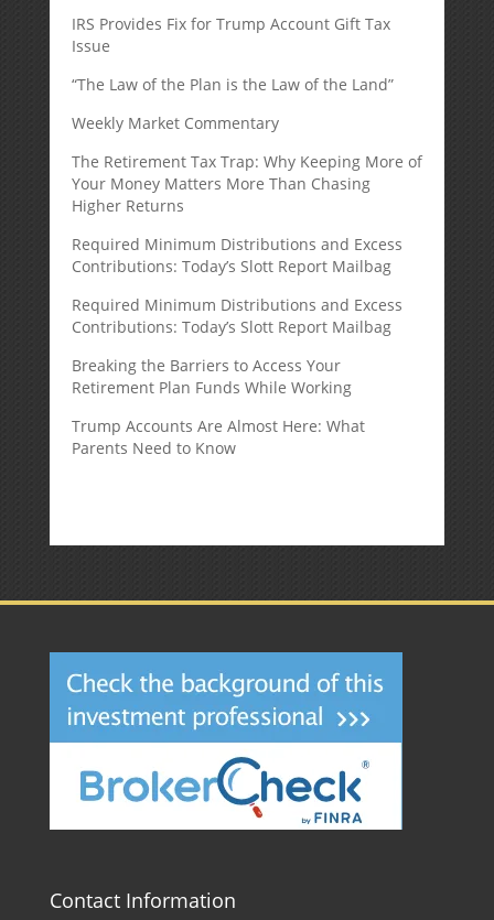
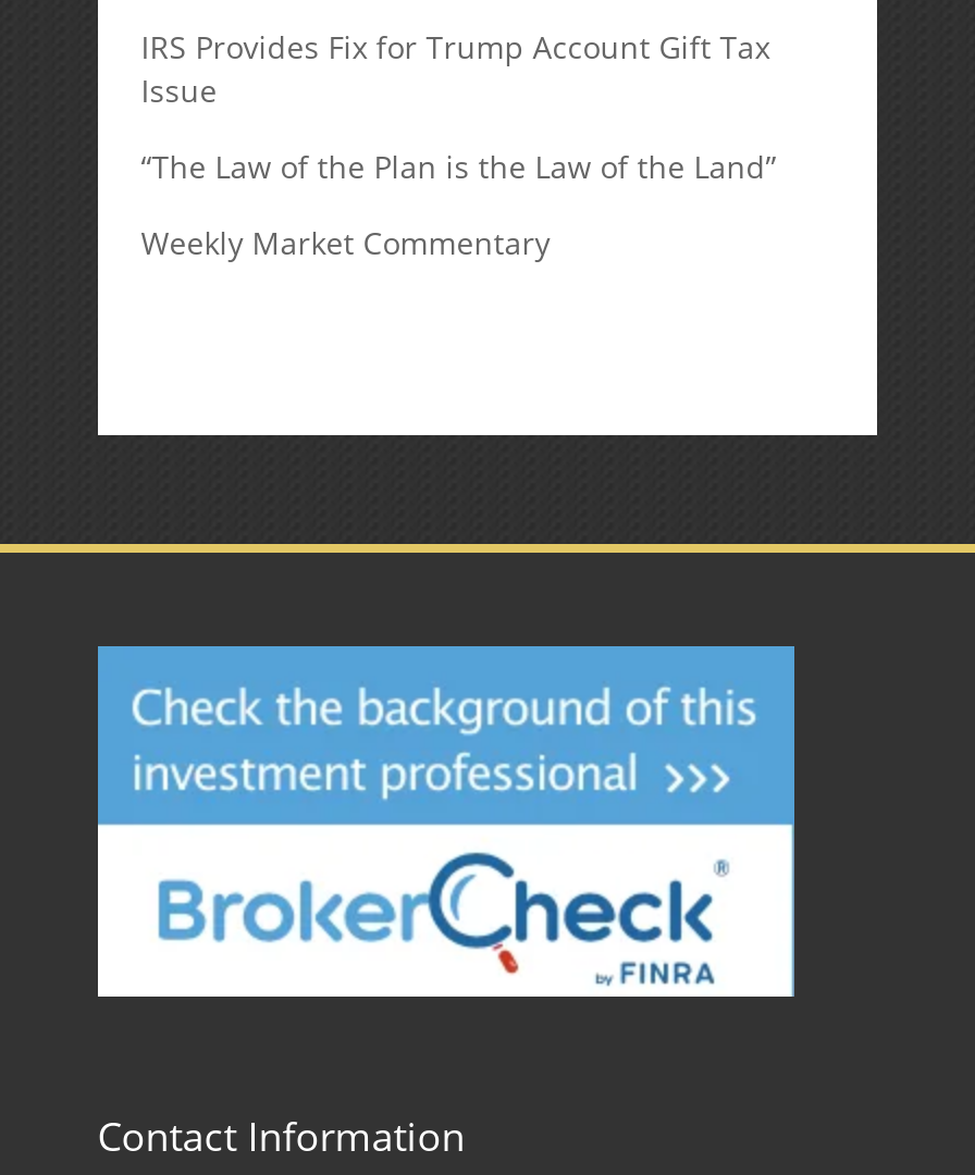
- The Retirement Tax Trap: Why Keeping More of
- Your Money Matters More Than Chasing
- Higher Returns
- Required Minimum Distributions and Excess
- Contributions: Today’s Slott Report Mailbag
- Required Minimum Distributions and Excess
- Contributions: Today’s Slott Report Mailbag
- Breaking the Barriers to Access Your
- Retirement Plan Funds While Working
- Trump Accounts Are Almost Here: What
- Parents Need to Know
